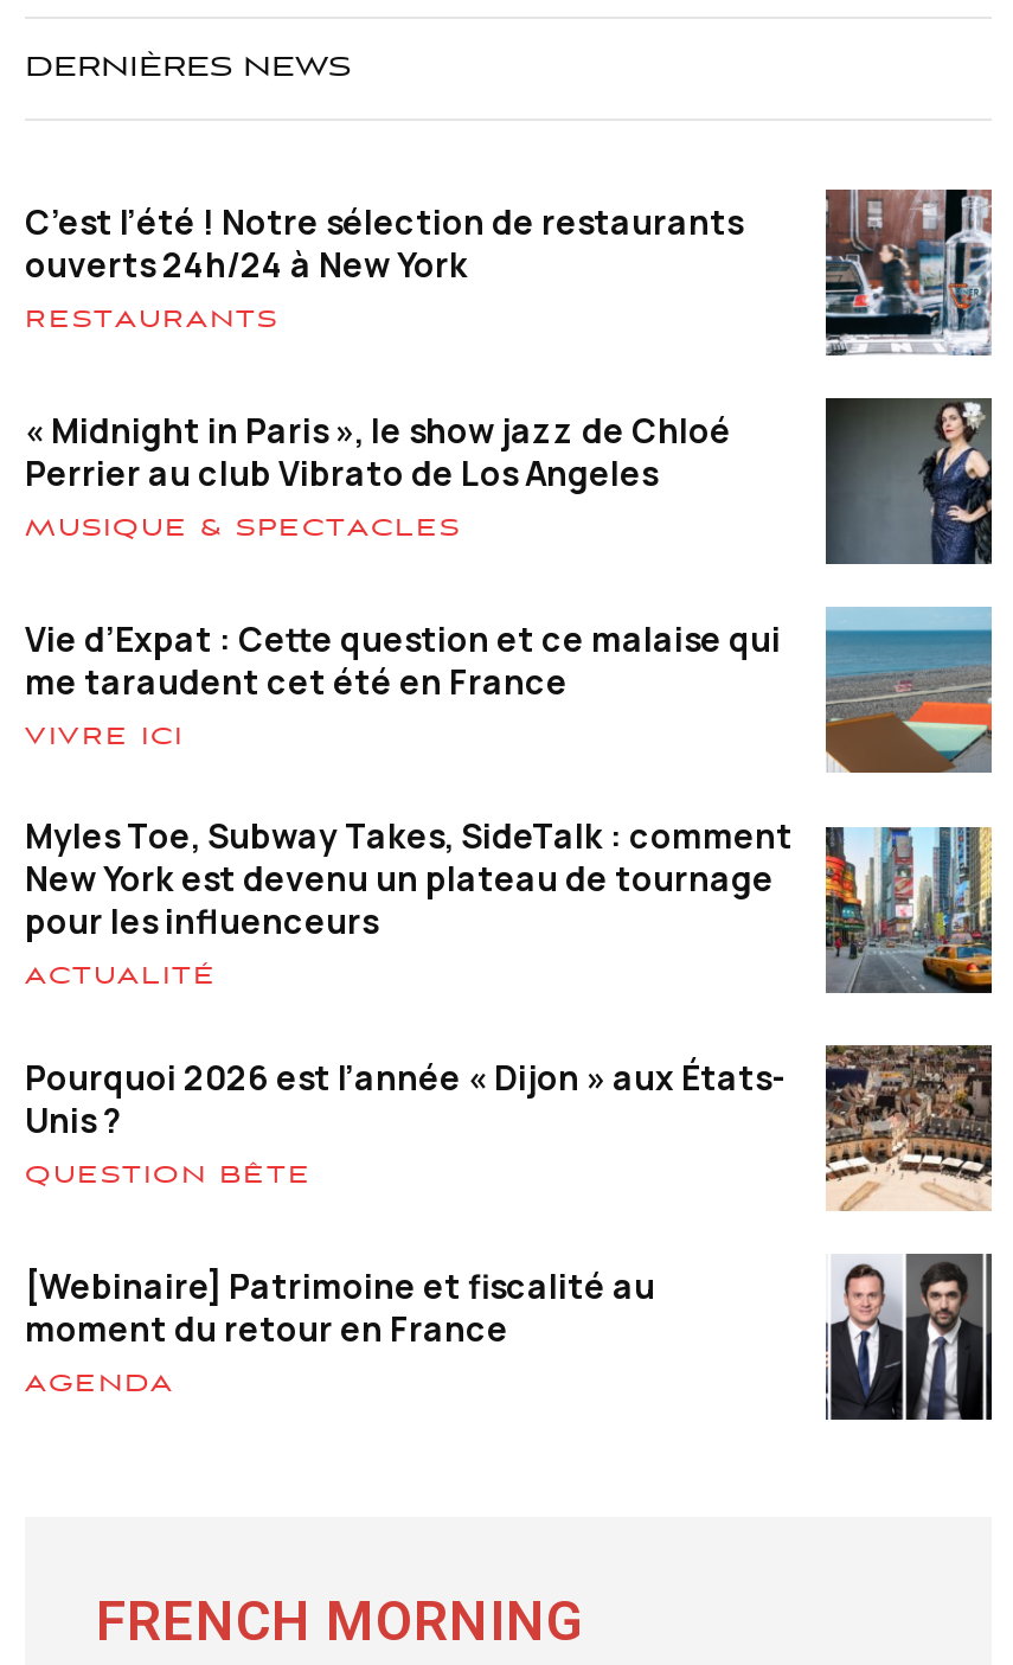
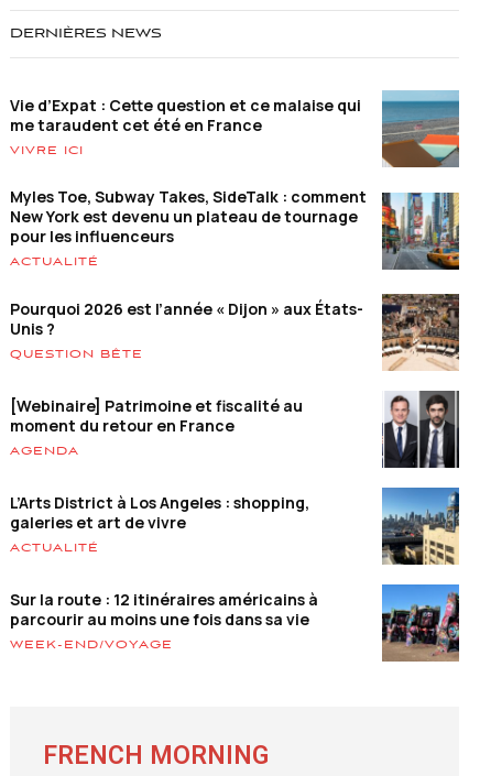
- [image]
- C’est l’été ! Notre sélection de restaurants
- ouverts 24h/24 à New York
- RESTAURANTS
- « Midnight in Paris », le show jazz de Chloé
- Perrier au club Vibrato de Los Angeles
- MUSIQUE & SPECTACLES

- [image]

moved up: [image] | Vie d’Expat : Cette question et ce malaise qui | me taraudent cet été en France | ... | moment du retour en France | AGENDA

+ L’Arts District à Los Angeles : shopping,
+ galeries et art de vivre
+ ACTUALITÉ
+ Sur la route : 12 itinéraires américains à
+ parcourir au moins une fois dans sa vie
+ WEEK-END/VOYAGE

+ [image]

+ [image]
